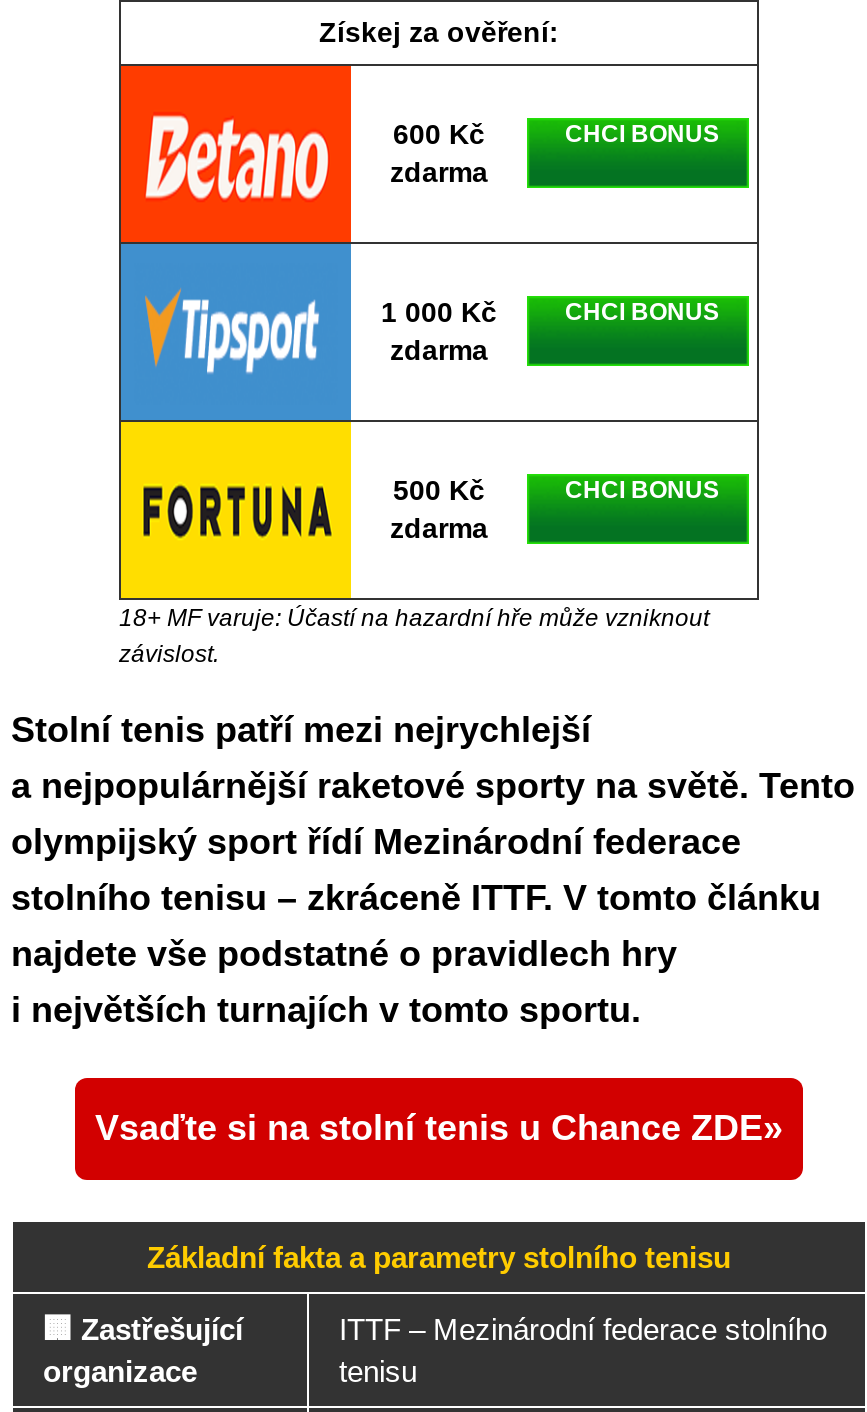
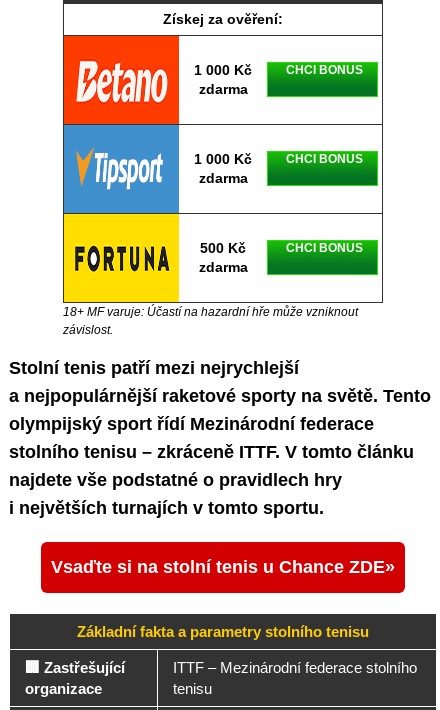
- 600 Kč
+ 1 000 Kč
